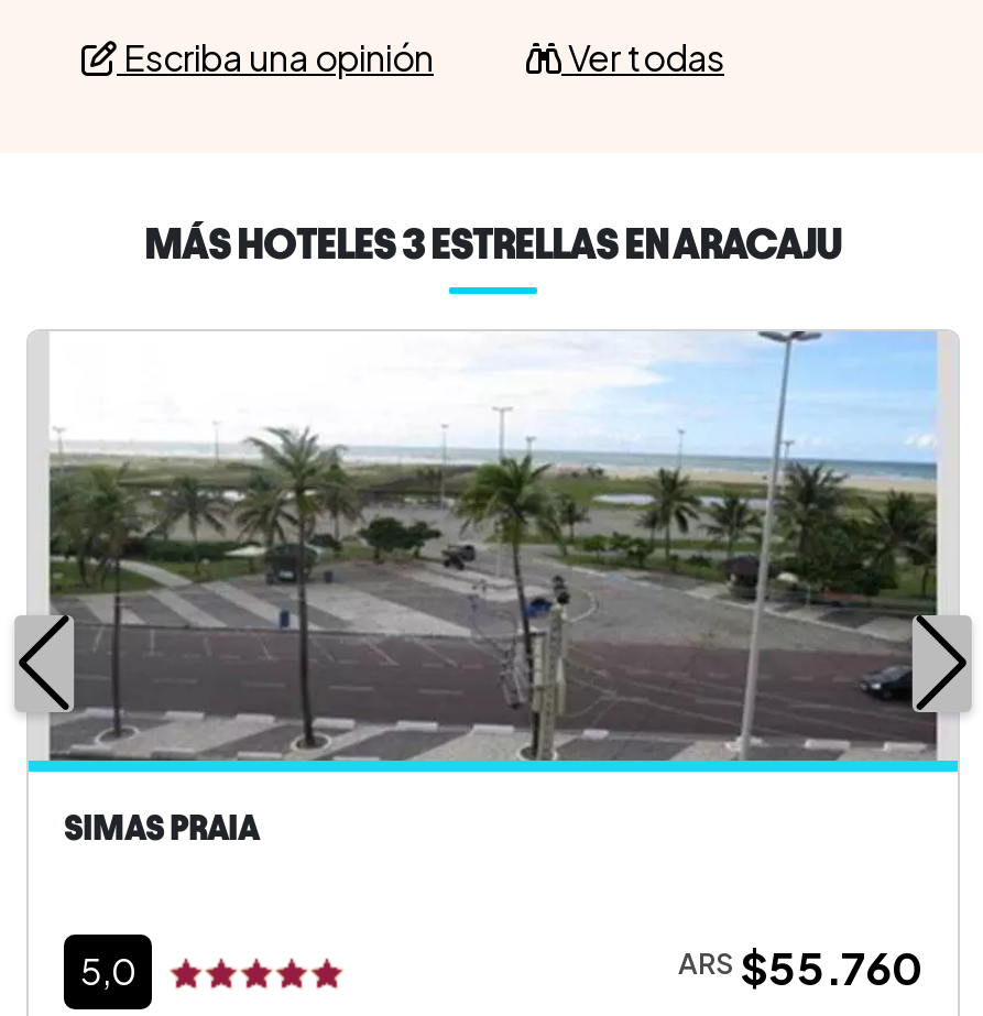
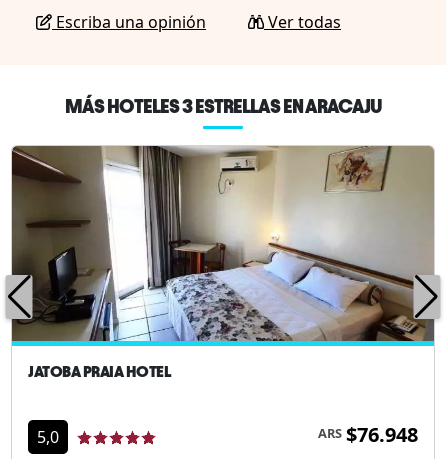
- [image]
- SIMAS PRAIA
+ [image]
+ JATOBA PRAIA HOTEL

- ARS $55.760
+ ARS $76.948
